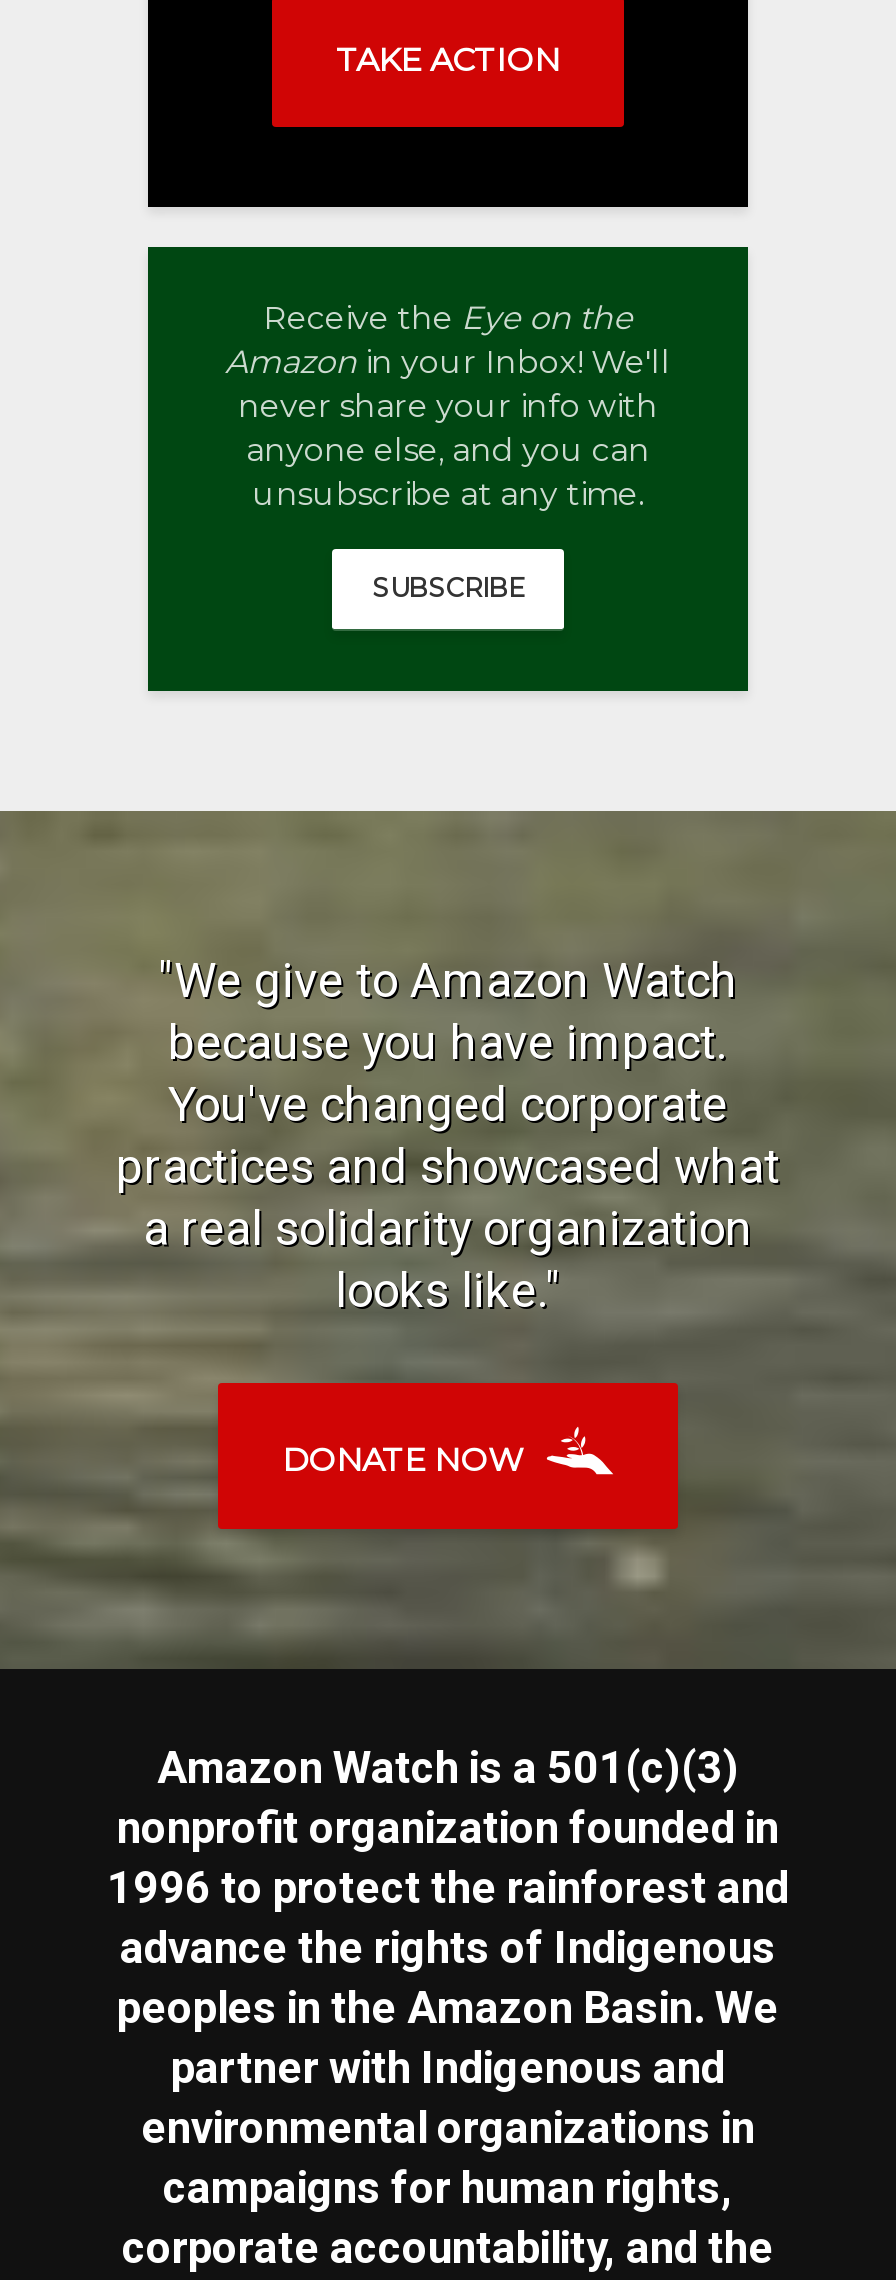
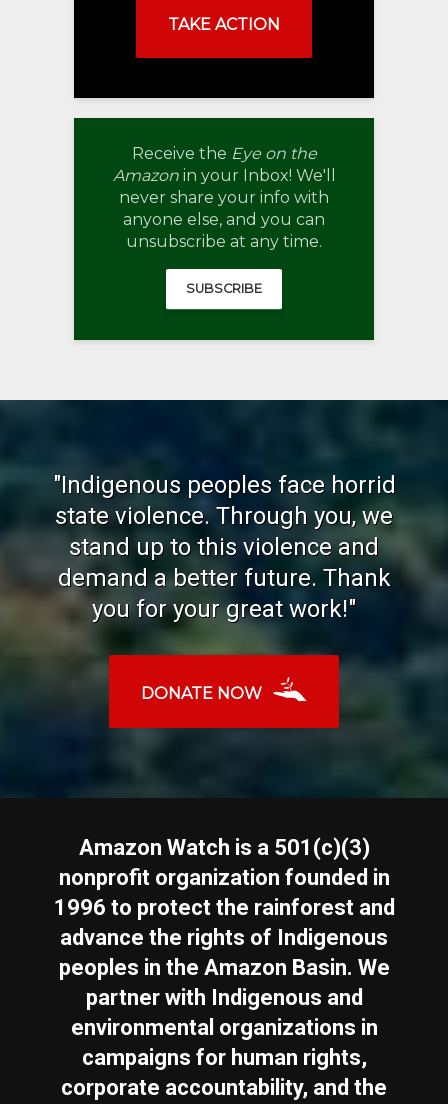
- [image]
- "We give to Amazon Watch
- because you have impact.
- You've changed corporate
- practices and showcased what
- a real solidarity organization
- looks like."
+ [image]
+ "Indigenous peoples face horrid
+ state violence. Through you, we
+ stand up to this violence and
+ demand a better future. Thank
+ you for your great work!"
